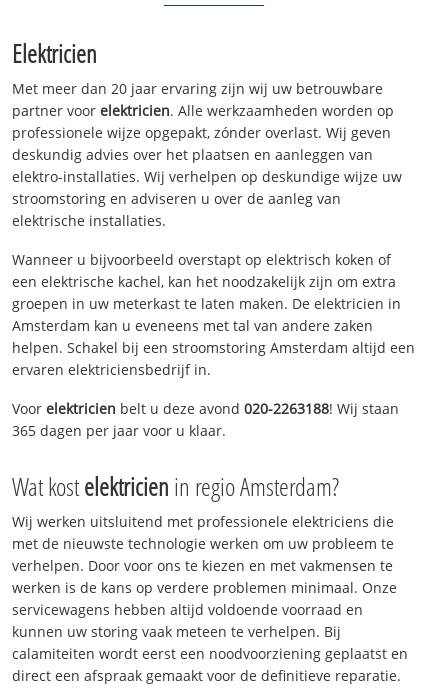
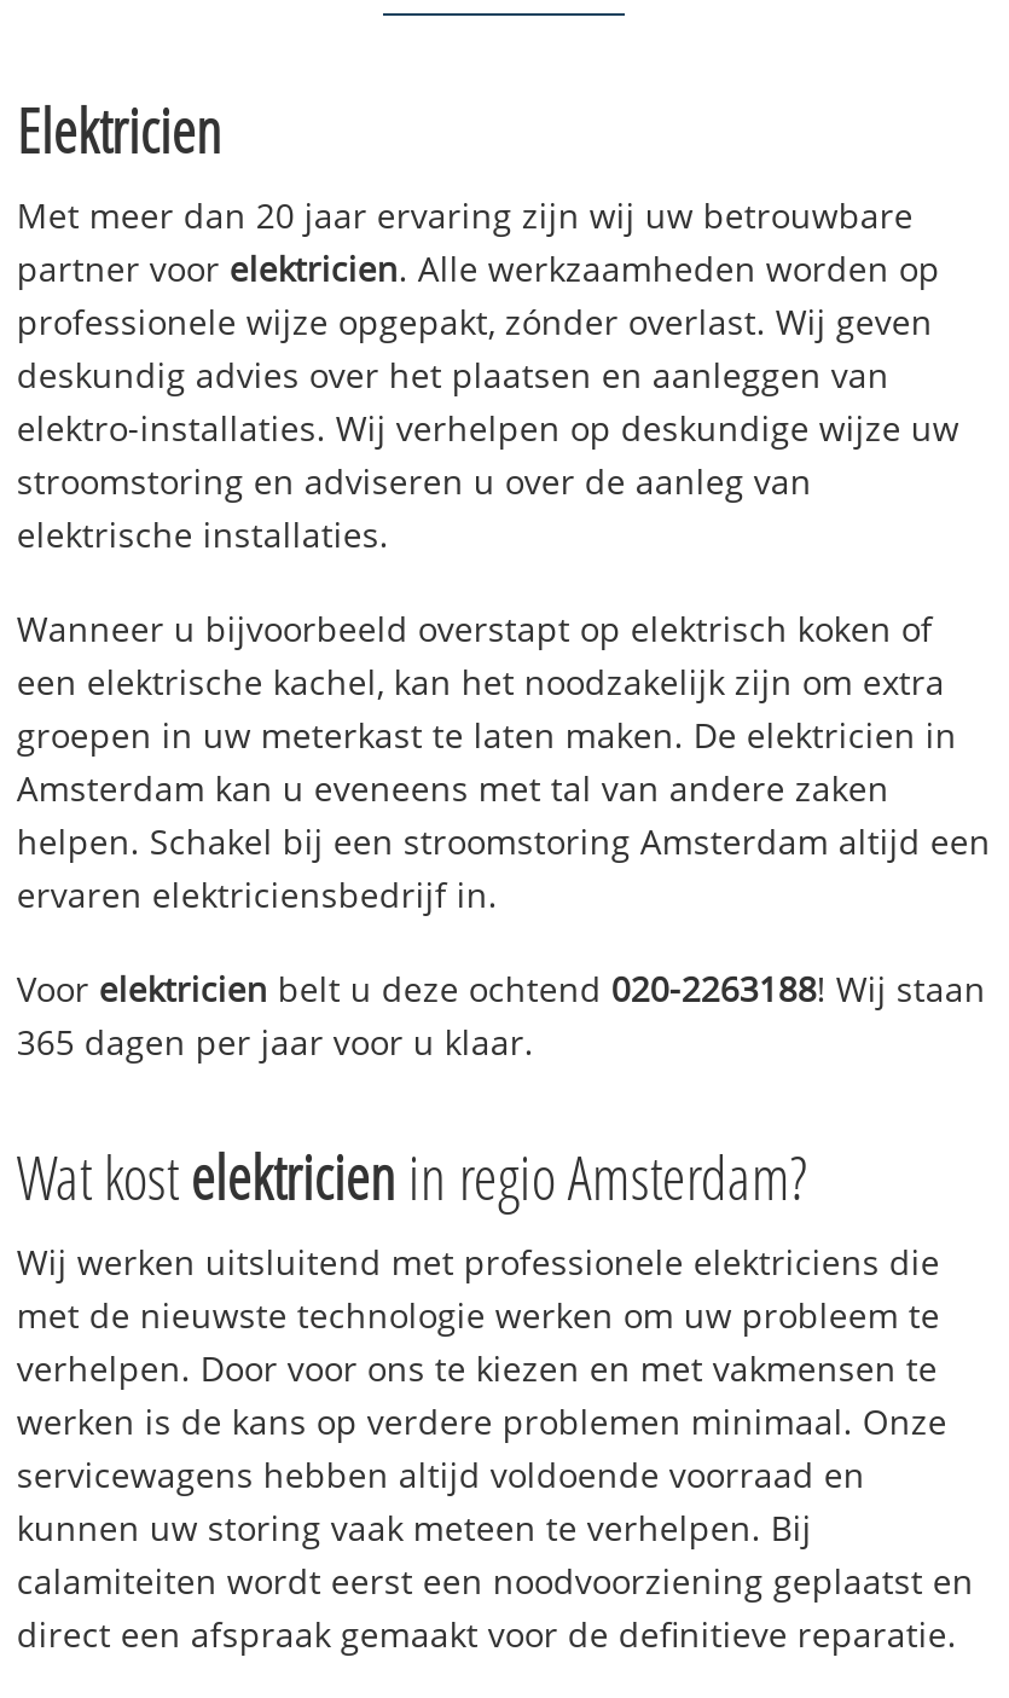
- Voor elektricien belt u deze avond 020-2263188! Wij staan
+ Voor elektricien belt u deze ochtend 020-2263188! Wij staan
